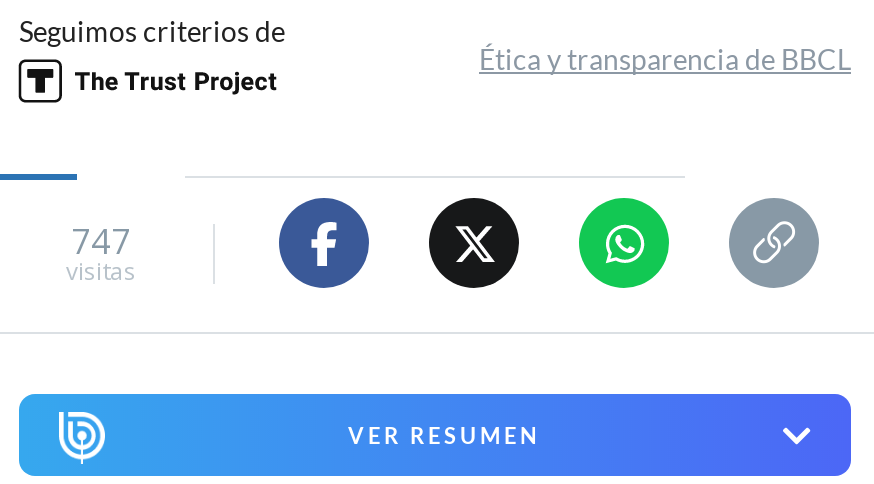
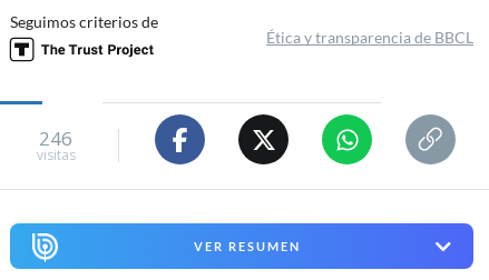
- 747
+ 246
